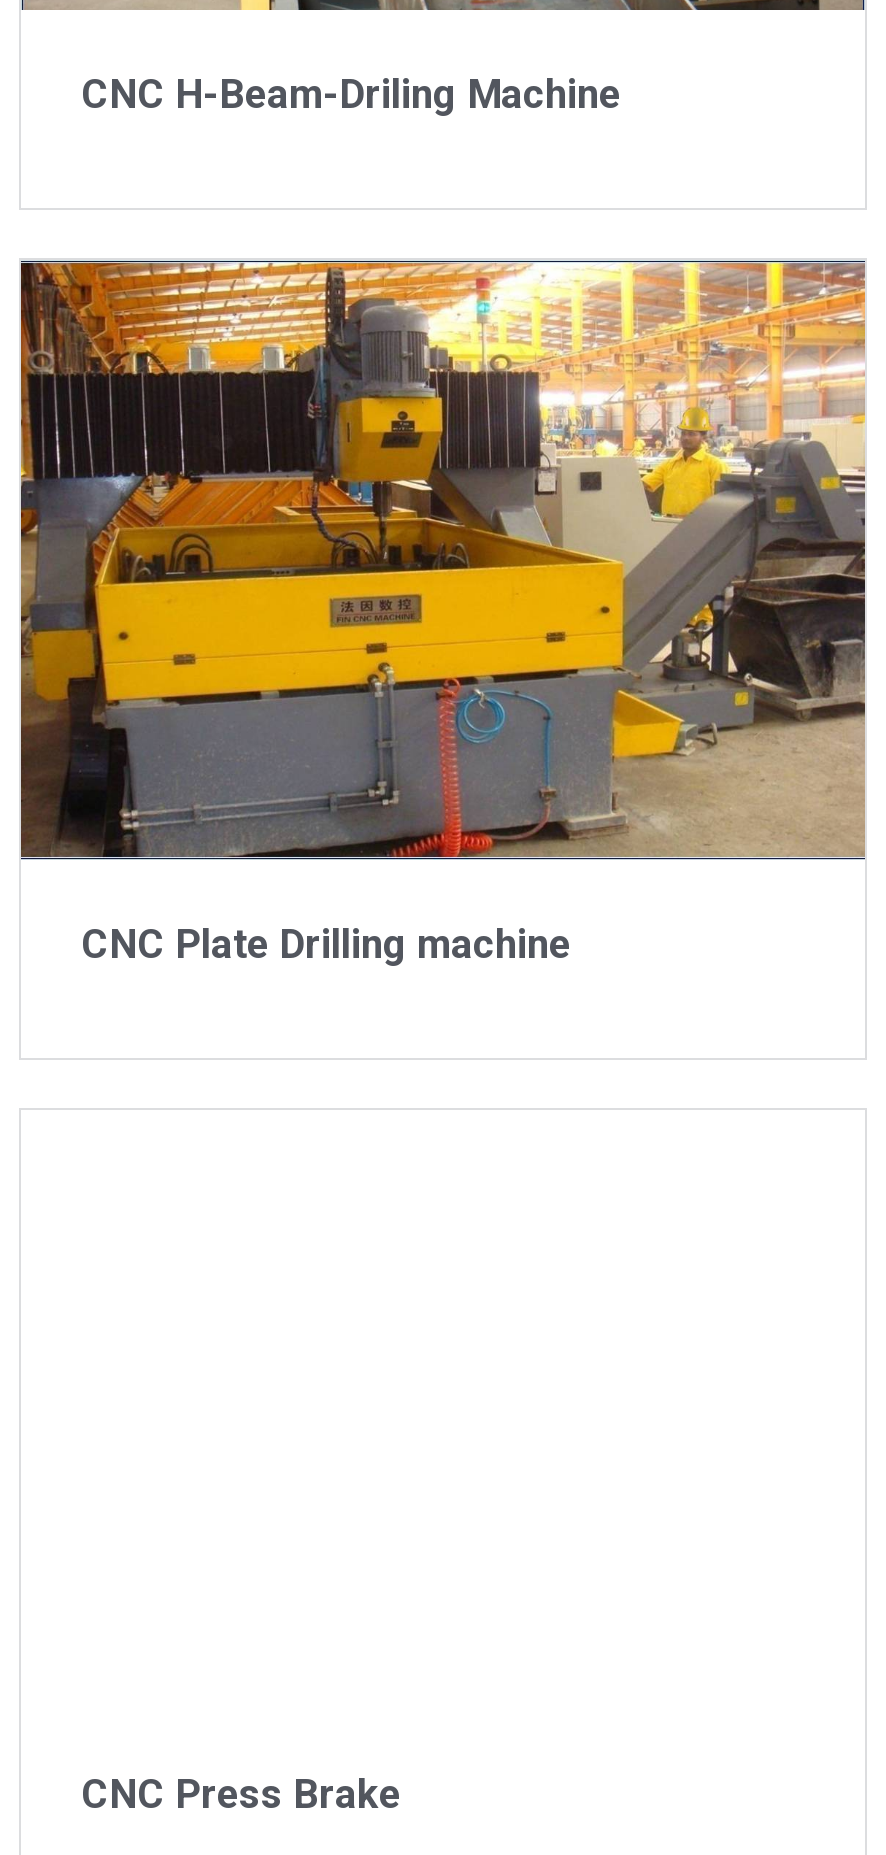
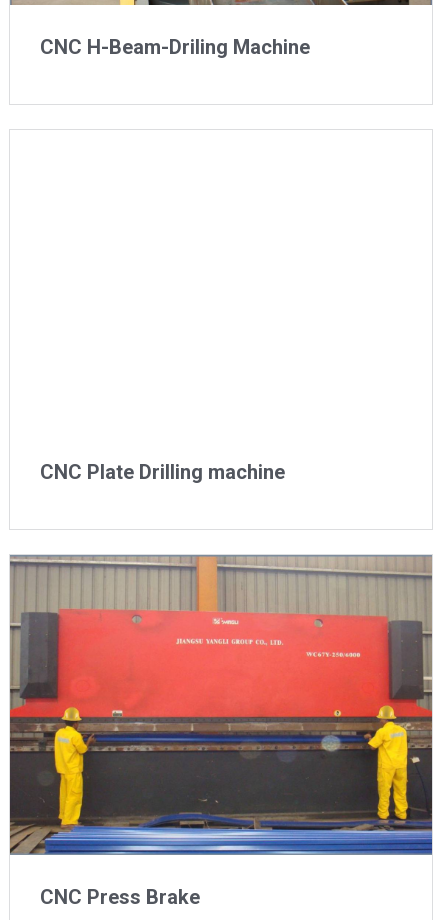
- [image]

+ [image]
